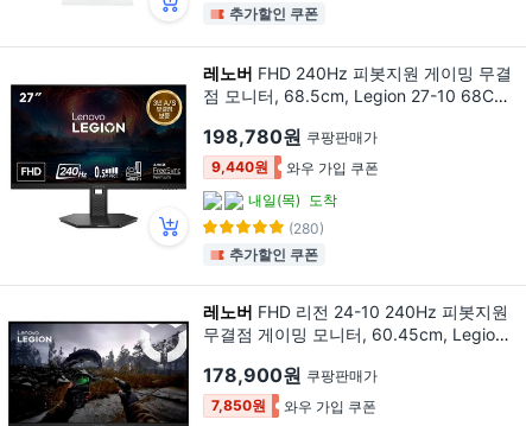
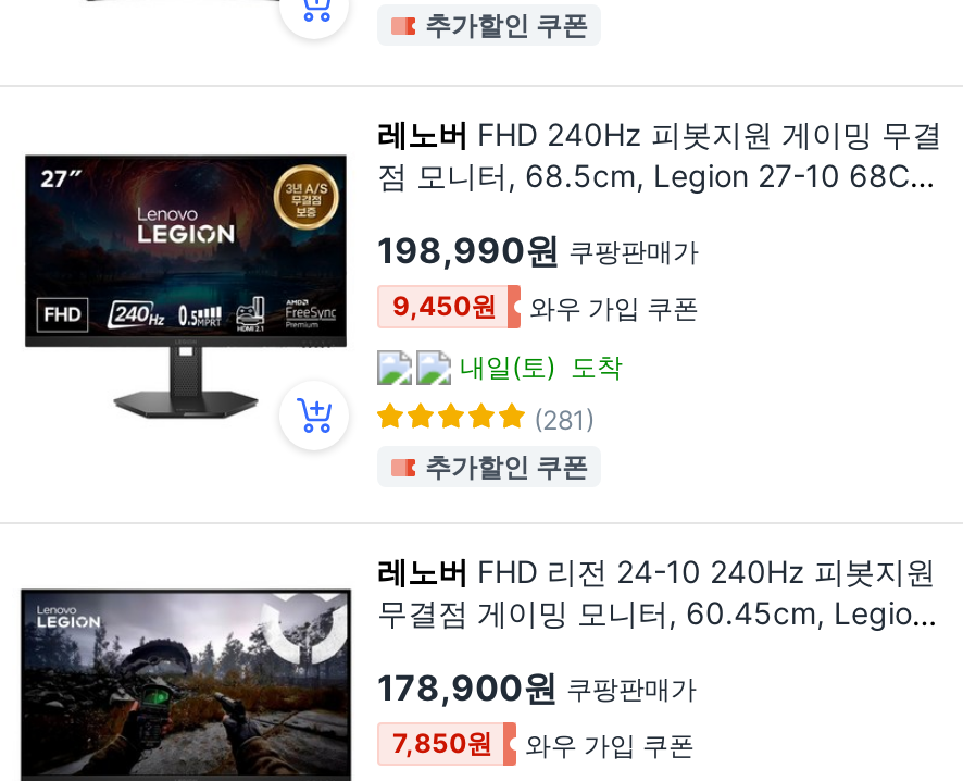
- 198,780원 쿠팡판매가
- 9,440원
+ 198,990원 쿠팡판매가
+ 9,450원

- 내일(목) 도착
+ 내일(토) 도착

- (280)
+ (281)
